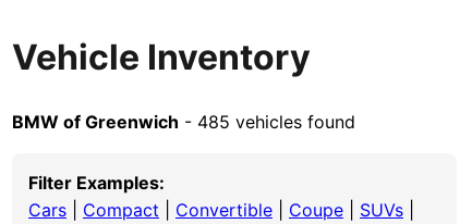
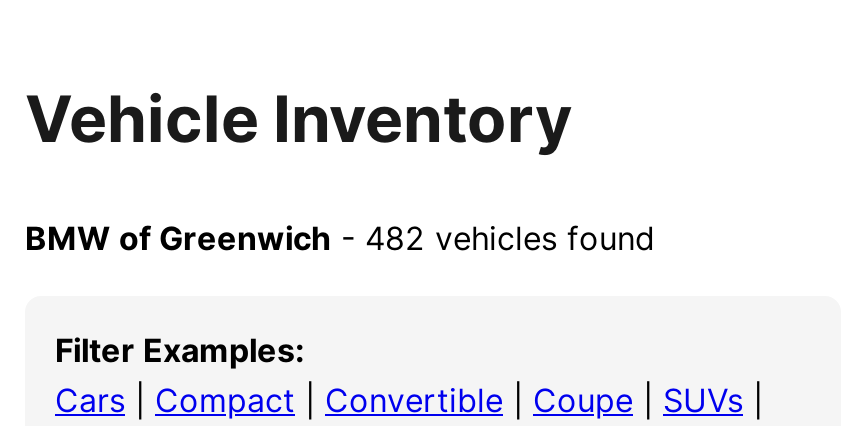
- BMW of Greenwich - 485 vehicles found
+ BMW of Greenwich - 482 vehicles found
